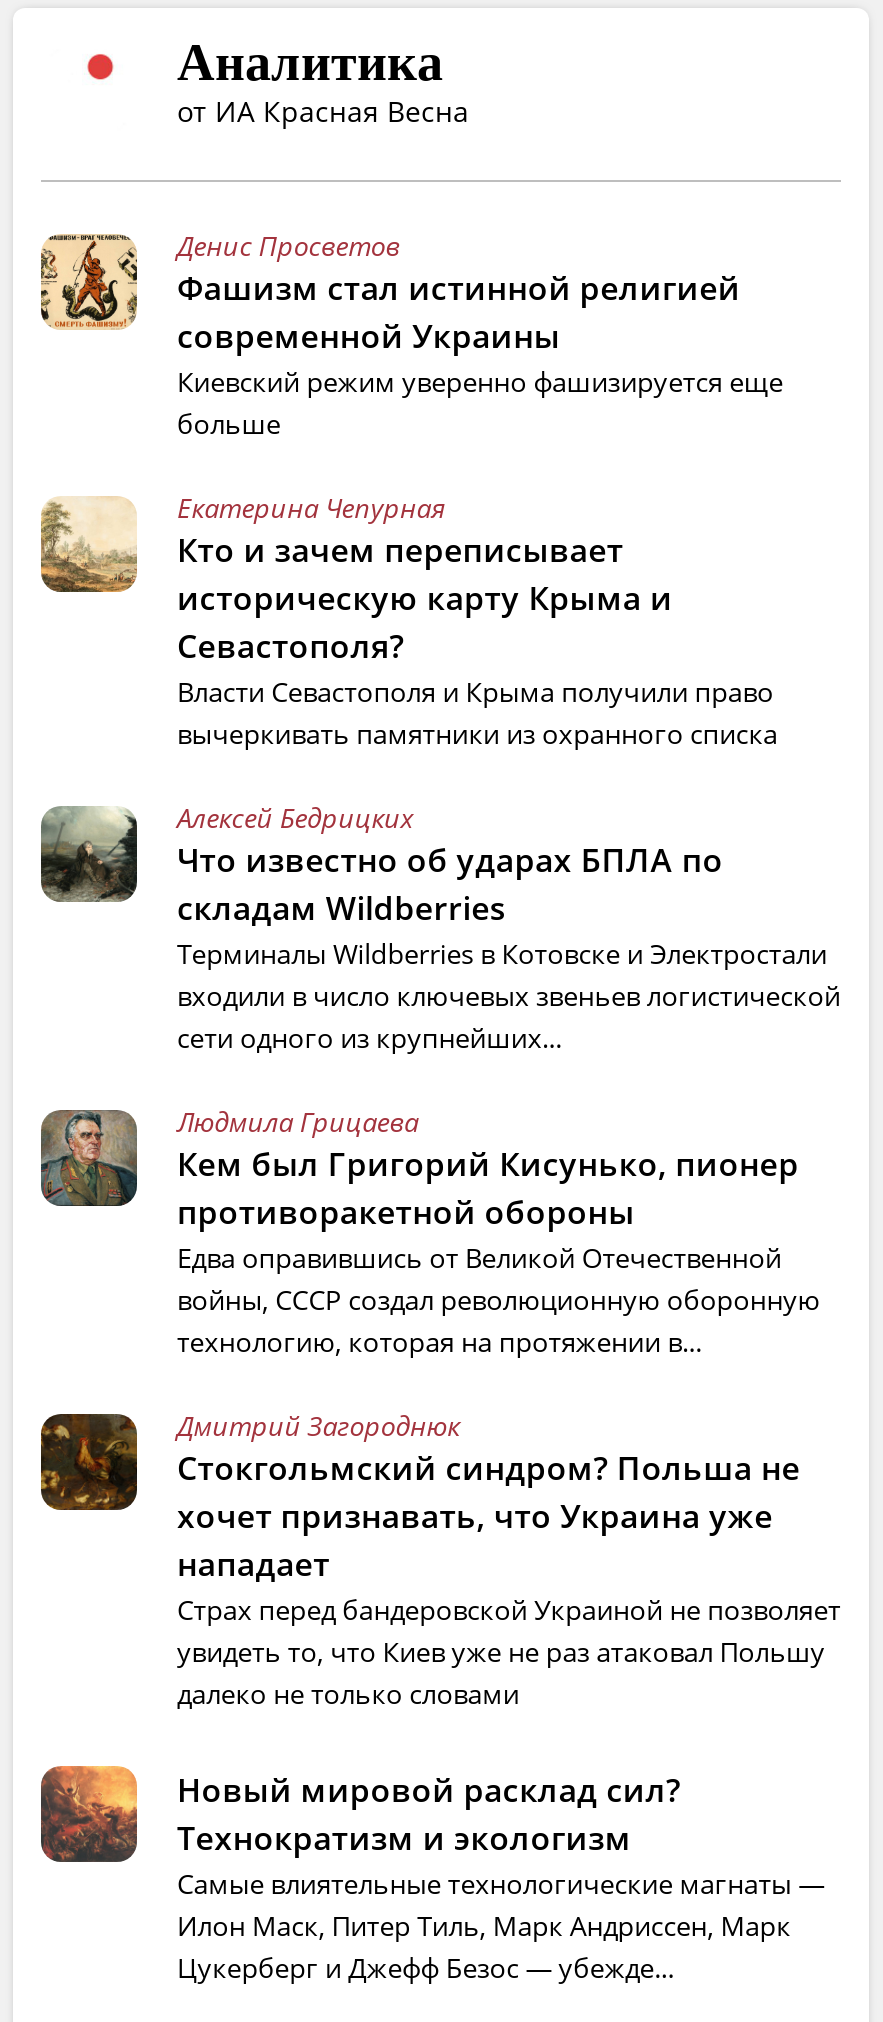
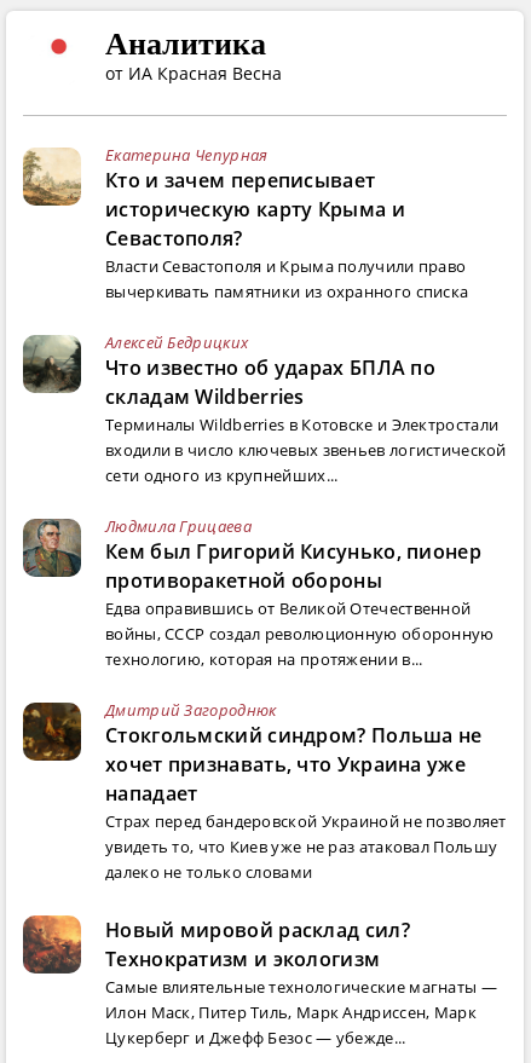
- [image]
- Денис Просветов
- Фашизм стал истинной религией
- современной Украины
- Киевский режим уверенно фашизируется еще
- больше
